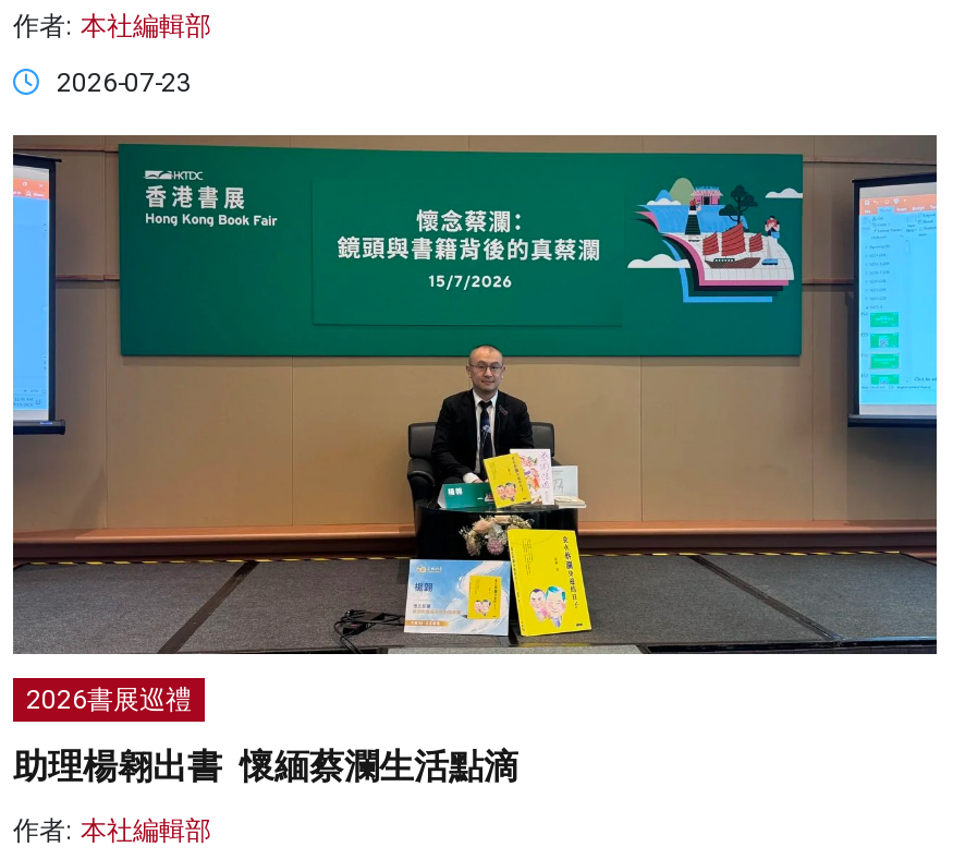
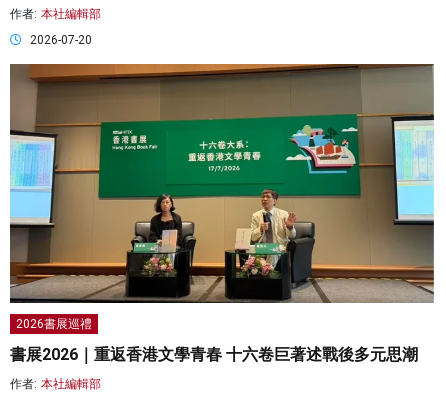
- 2026-07-23
+ 2026-07-20

- [image]
+ [image]

- 助理楊翱出書 懷緬蔡瀾生活點滴
+ 書展2026｜重返香港文學青春 十六卷巨著述戰後多元思潮
